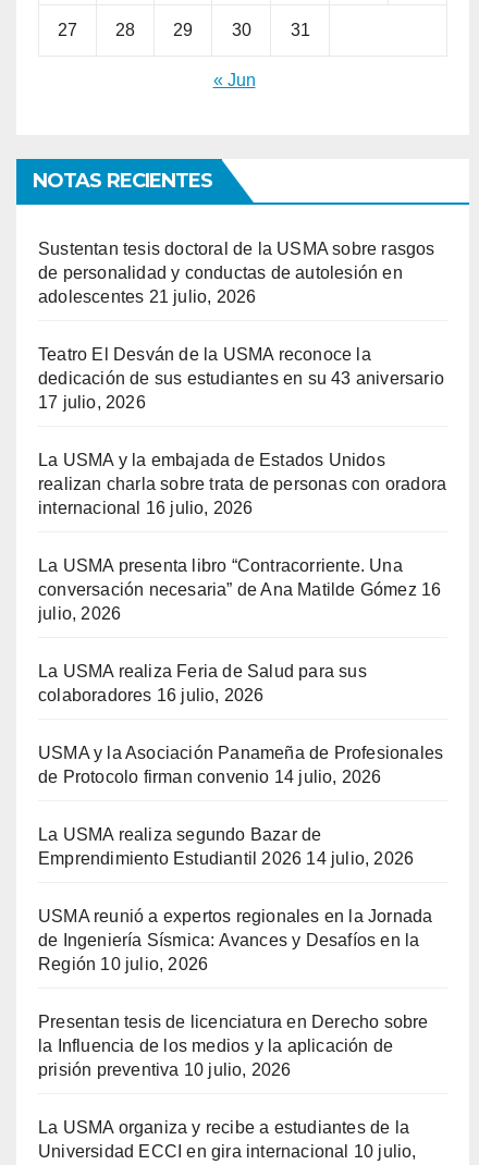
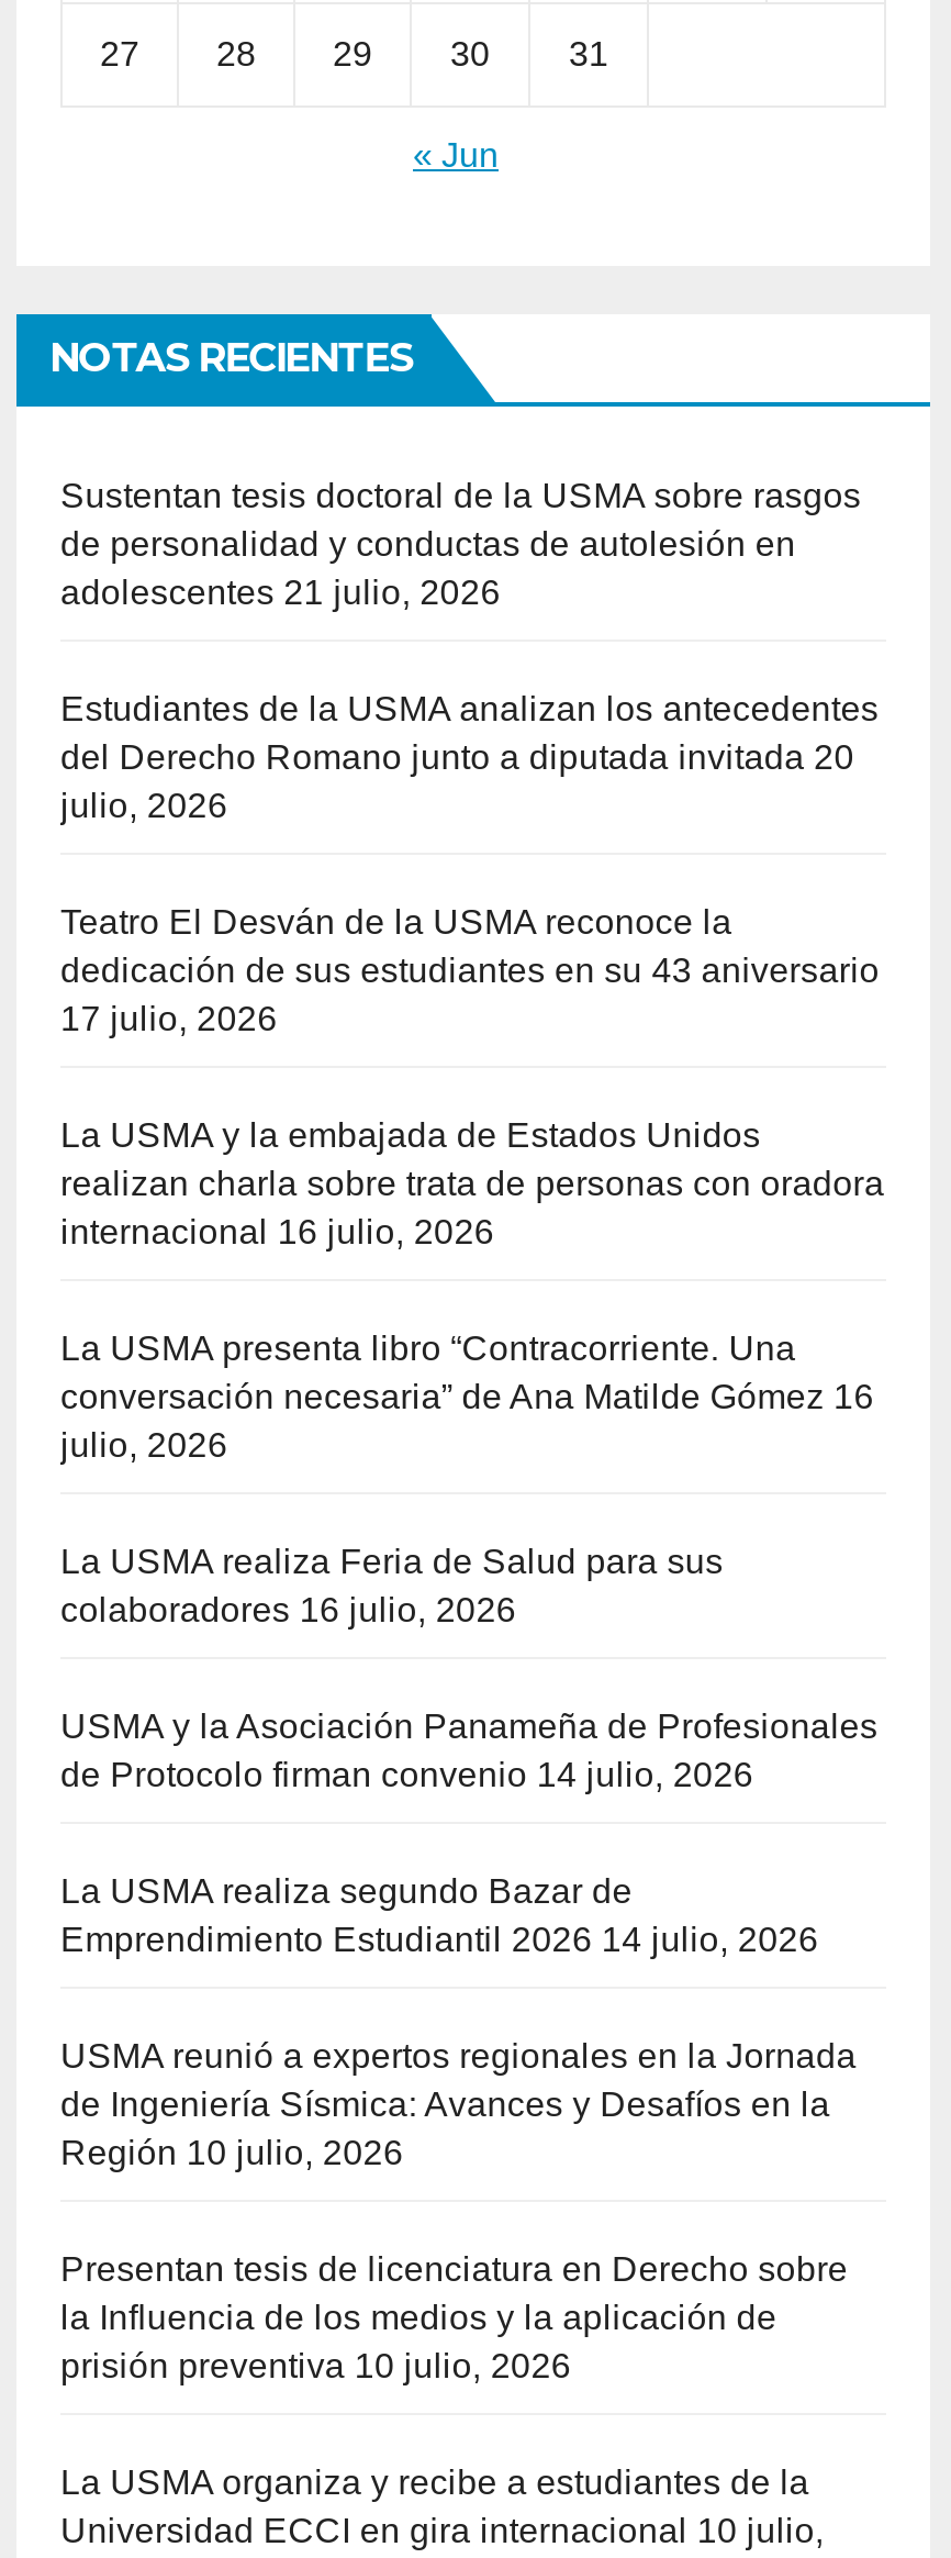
+ Estudiantes de la USMA analizan los antecedentes
+ del Derecho Romano junto a diputada invitada 20
+ julio, 2026
